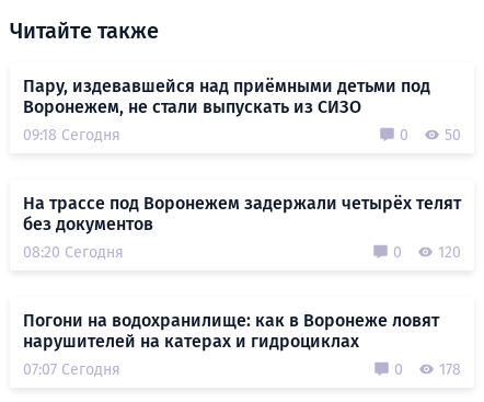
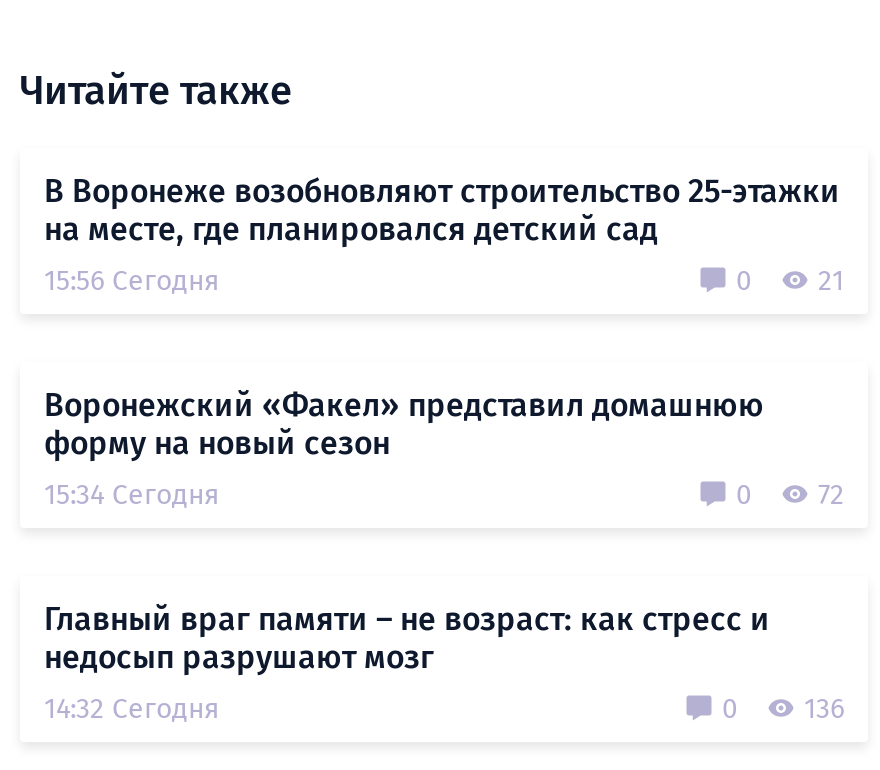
- Пару, издевавшейся над приёмными детьми под
- Воронежем, не стали выпускать из СИЗО
- 09:18 Сегодня
+ В Воронеже возобновляют строительство 25-этажки
+ на месте, где планировался детский сад
+ 15:56 Сегодня

- 0 50
+ 0 21

- На трассе под Воронежем задержали четырёх телят
- без документов
- 08:20 Сегодня
+ Воронежский «Факел» представил домашнюю
+ форму на новый сезон
+ 15:34 Сегодня

- 0 120
+ 0 72

- Погони на водохранилище: как в Воронеже ловят
- нарушителей на катерах и гидроциклах
- 07:07 Сегодня
+ Главный враг памяти – не возраст: как стресс и
+ недосып разрушают мозг
+ 14:32 Сегодня

- 0 178
+ 0 136
